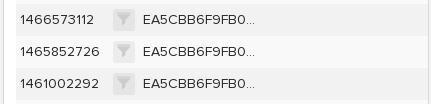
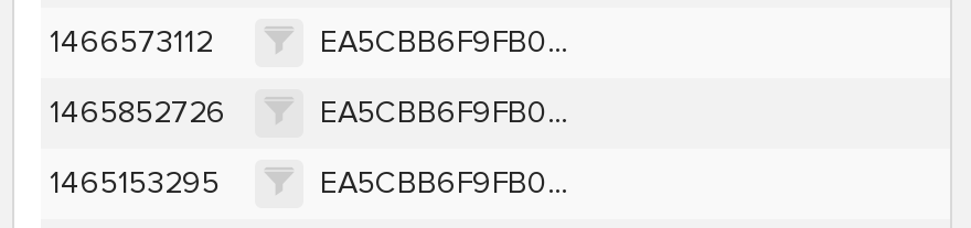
- 1461002292
+ 1465153295
